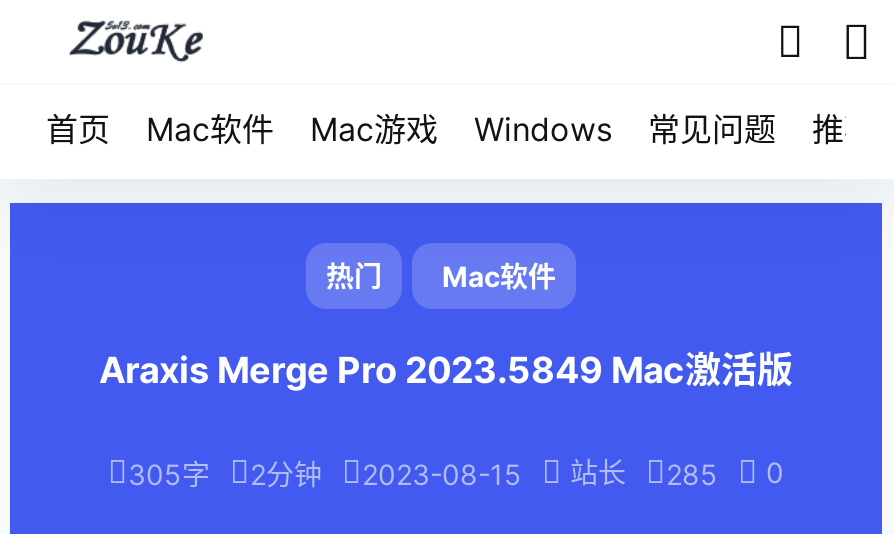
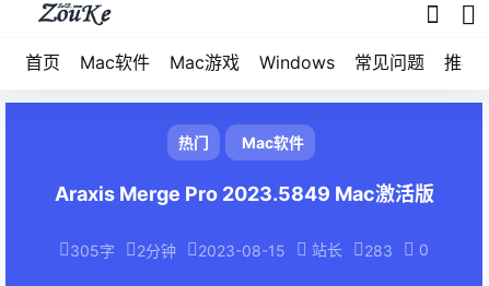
- 285
+ 283
